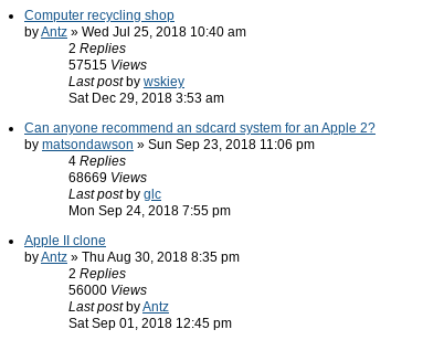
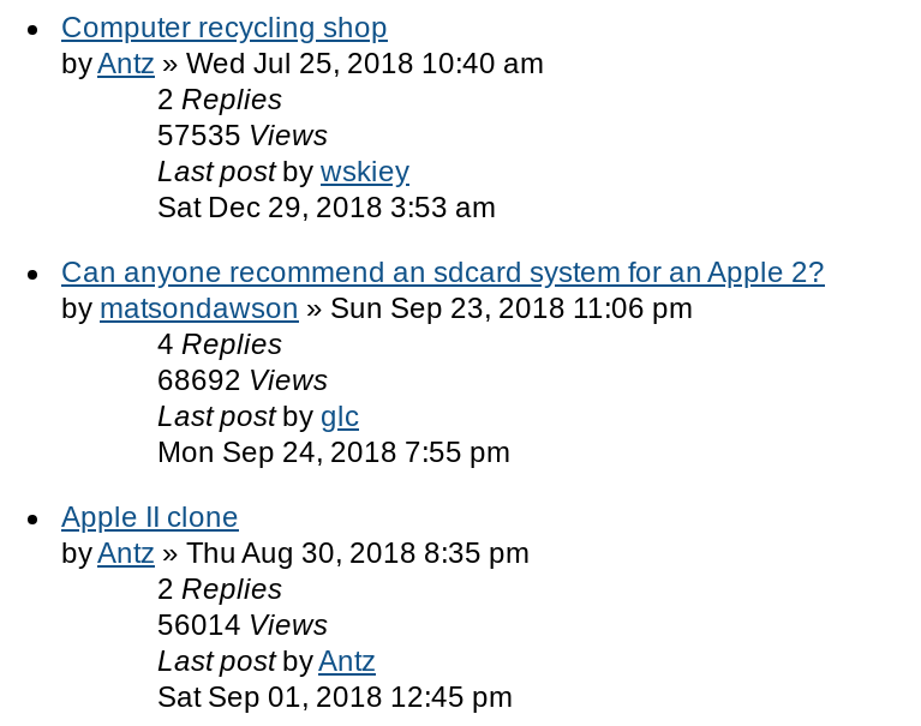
- 57515 Views
+ 57535 Views

- 68669 Views
+ 68692 Views

- 56000 Views
+ 56014 Views
